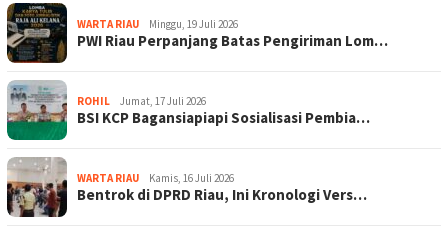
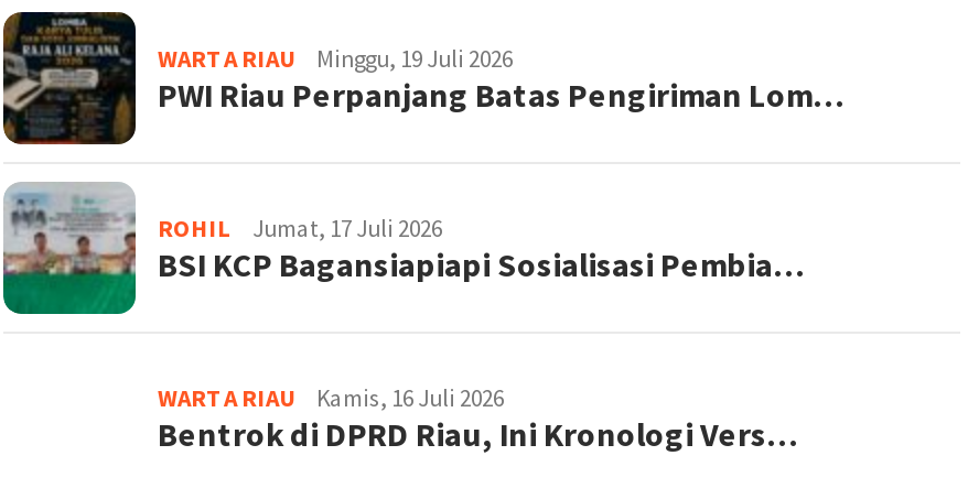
- [image]
